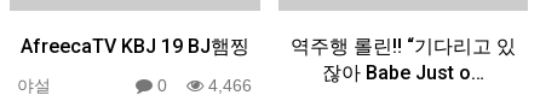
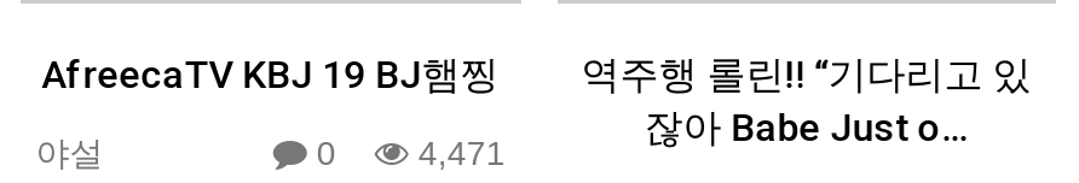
- 0 4,466
+ 0 4,471
